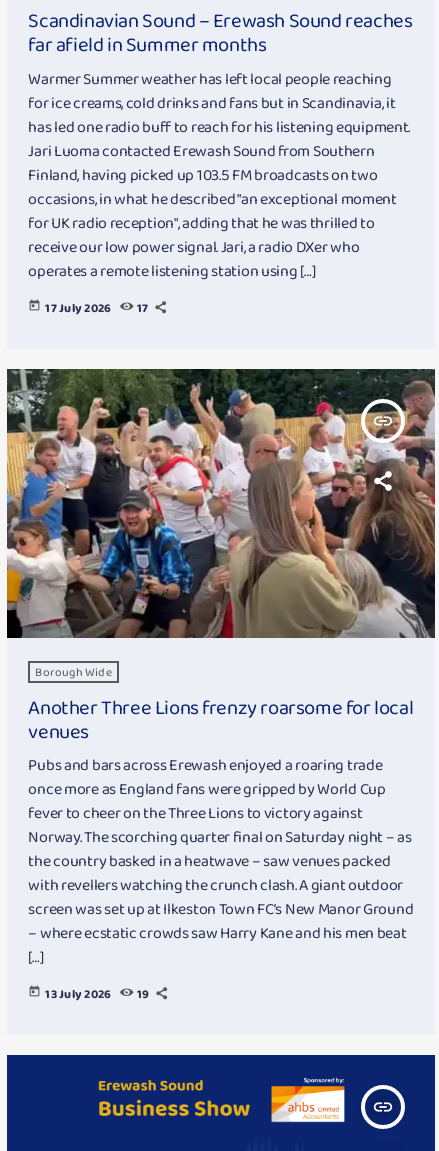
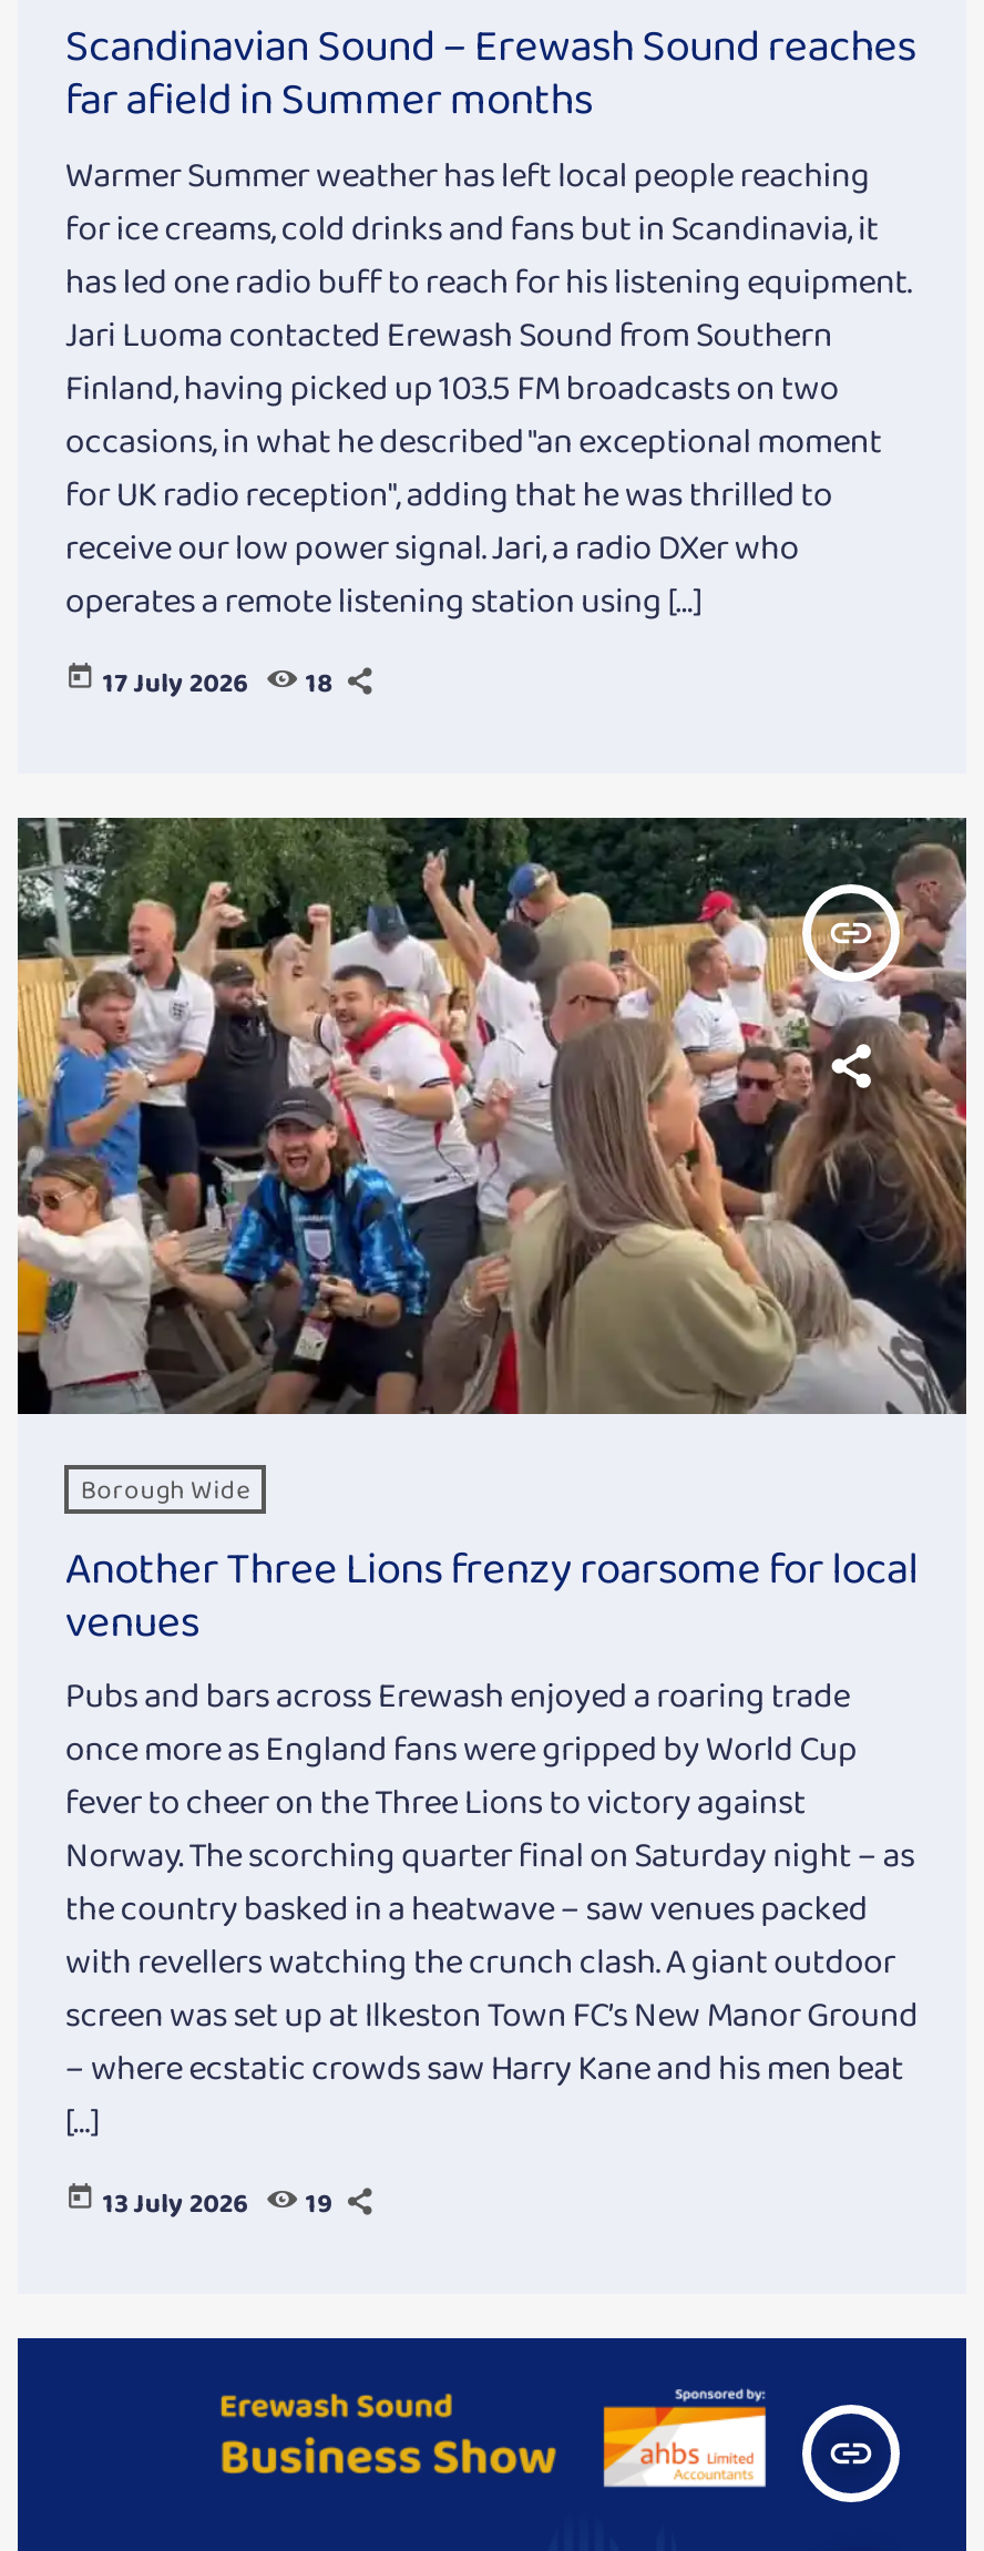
- 17
+ 18
